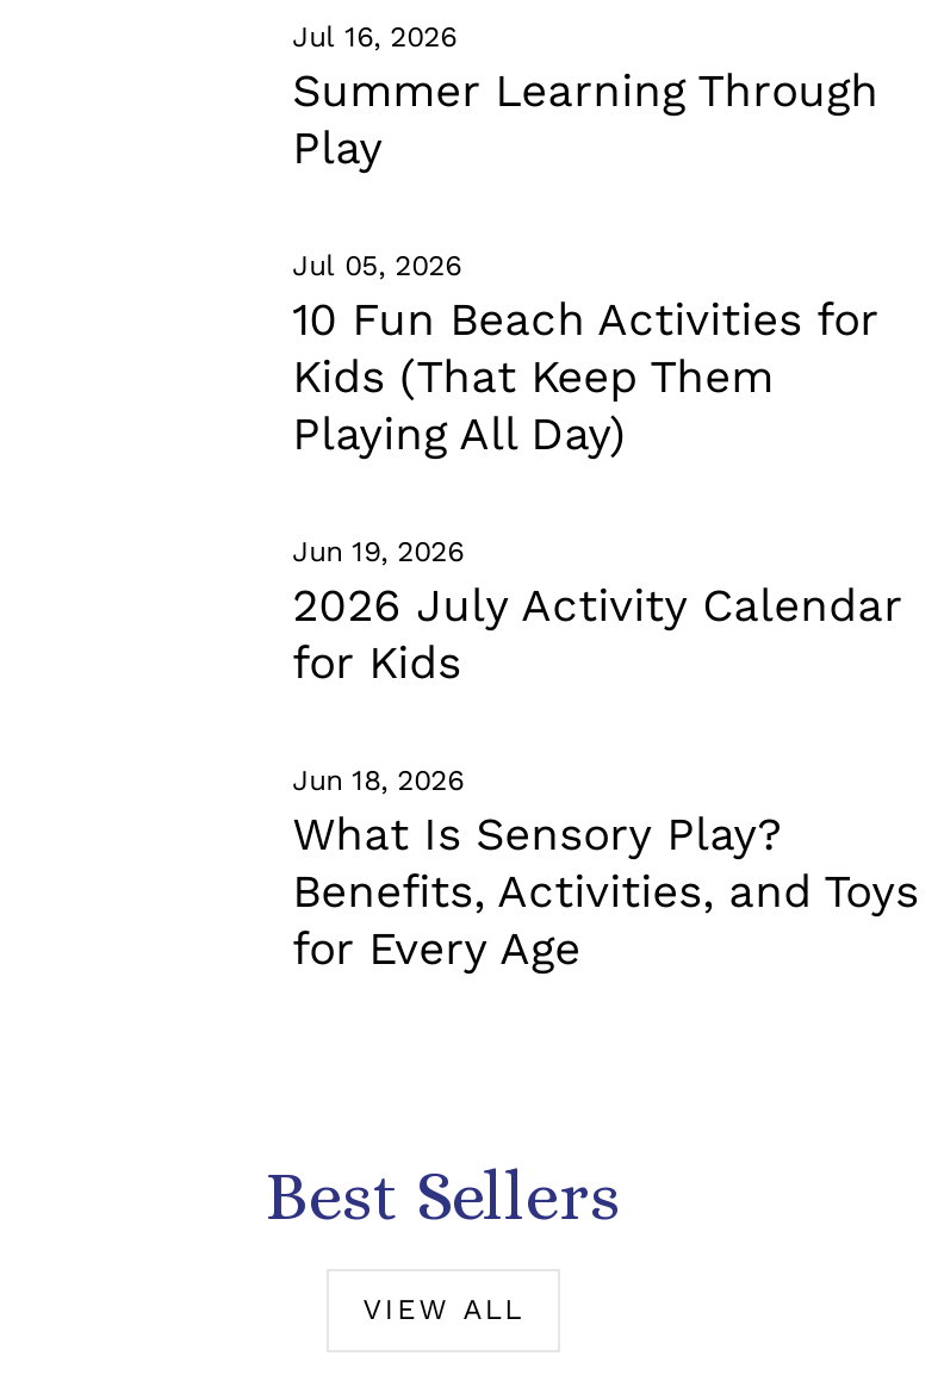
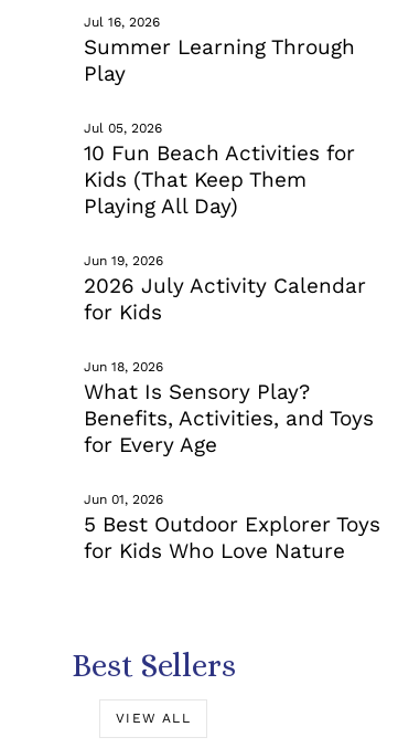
+ Jun 01, 2026
+ 5 Best Outdoor Explorer Toys
+ for Kids Who Love Nature
